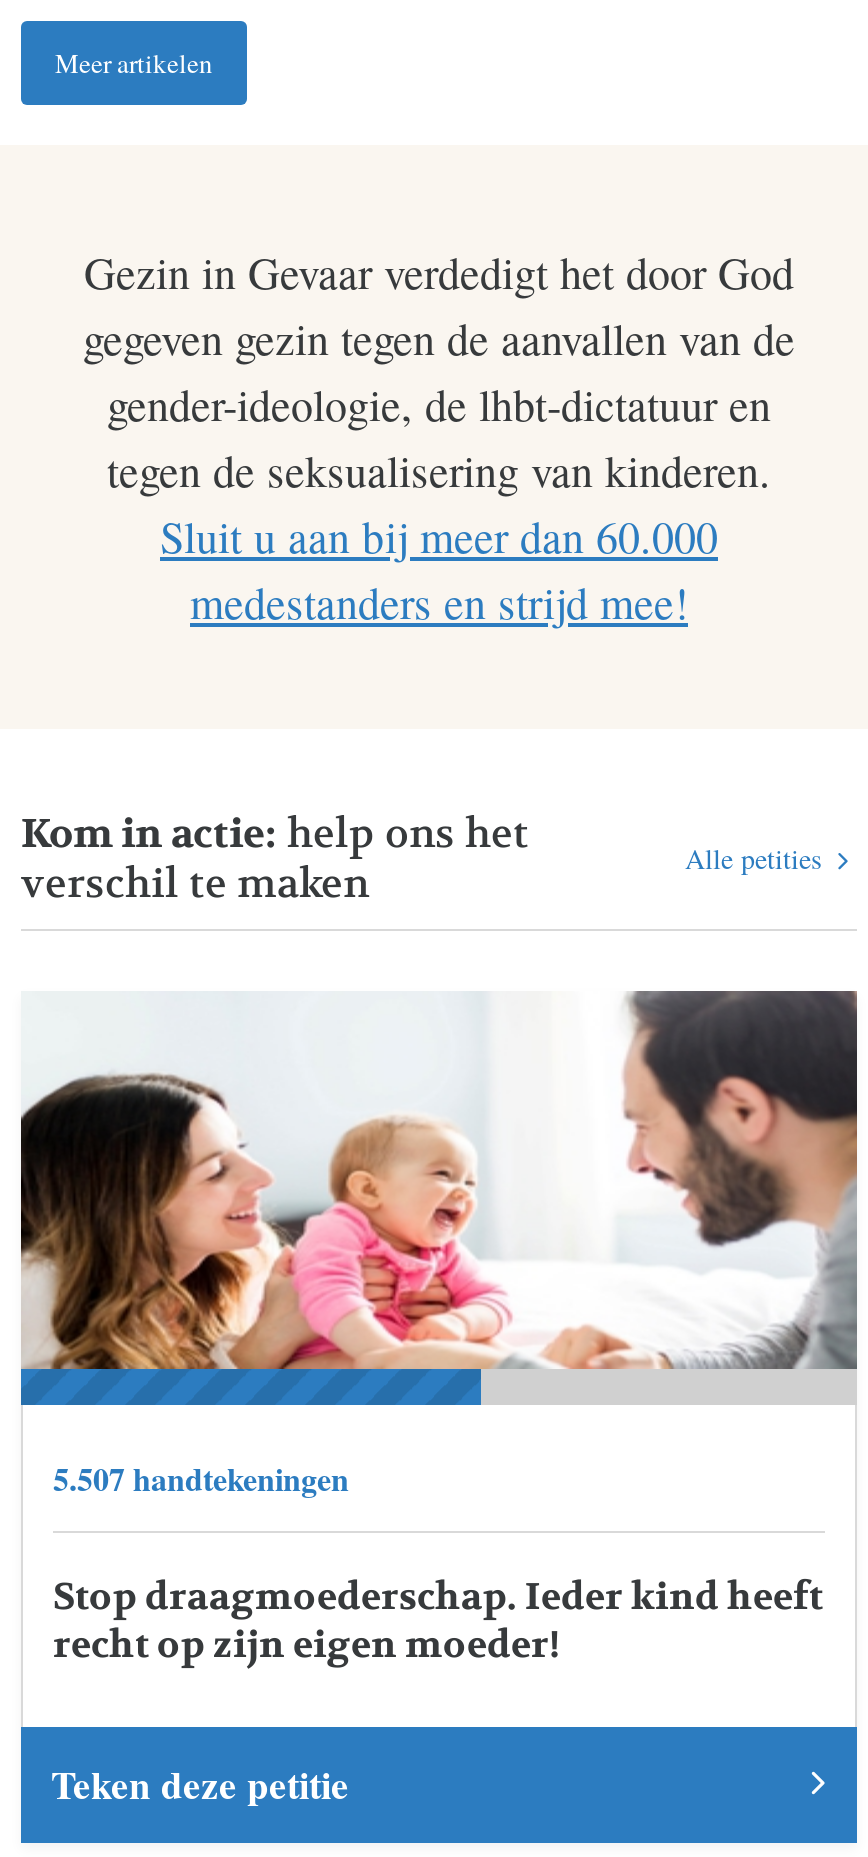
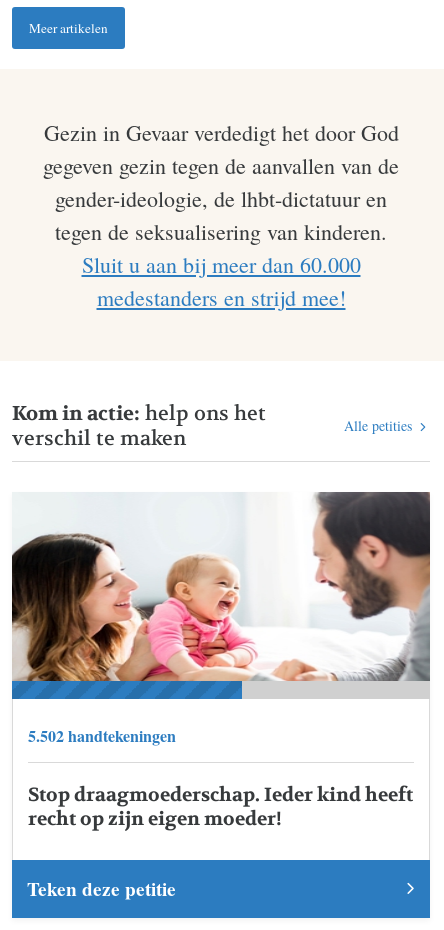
- 5.507 handtekeningen
+ 5.502 handtekeningen
